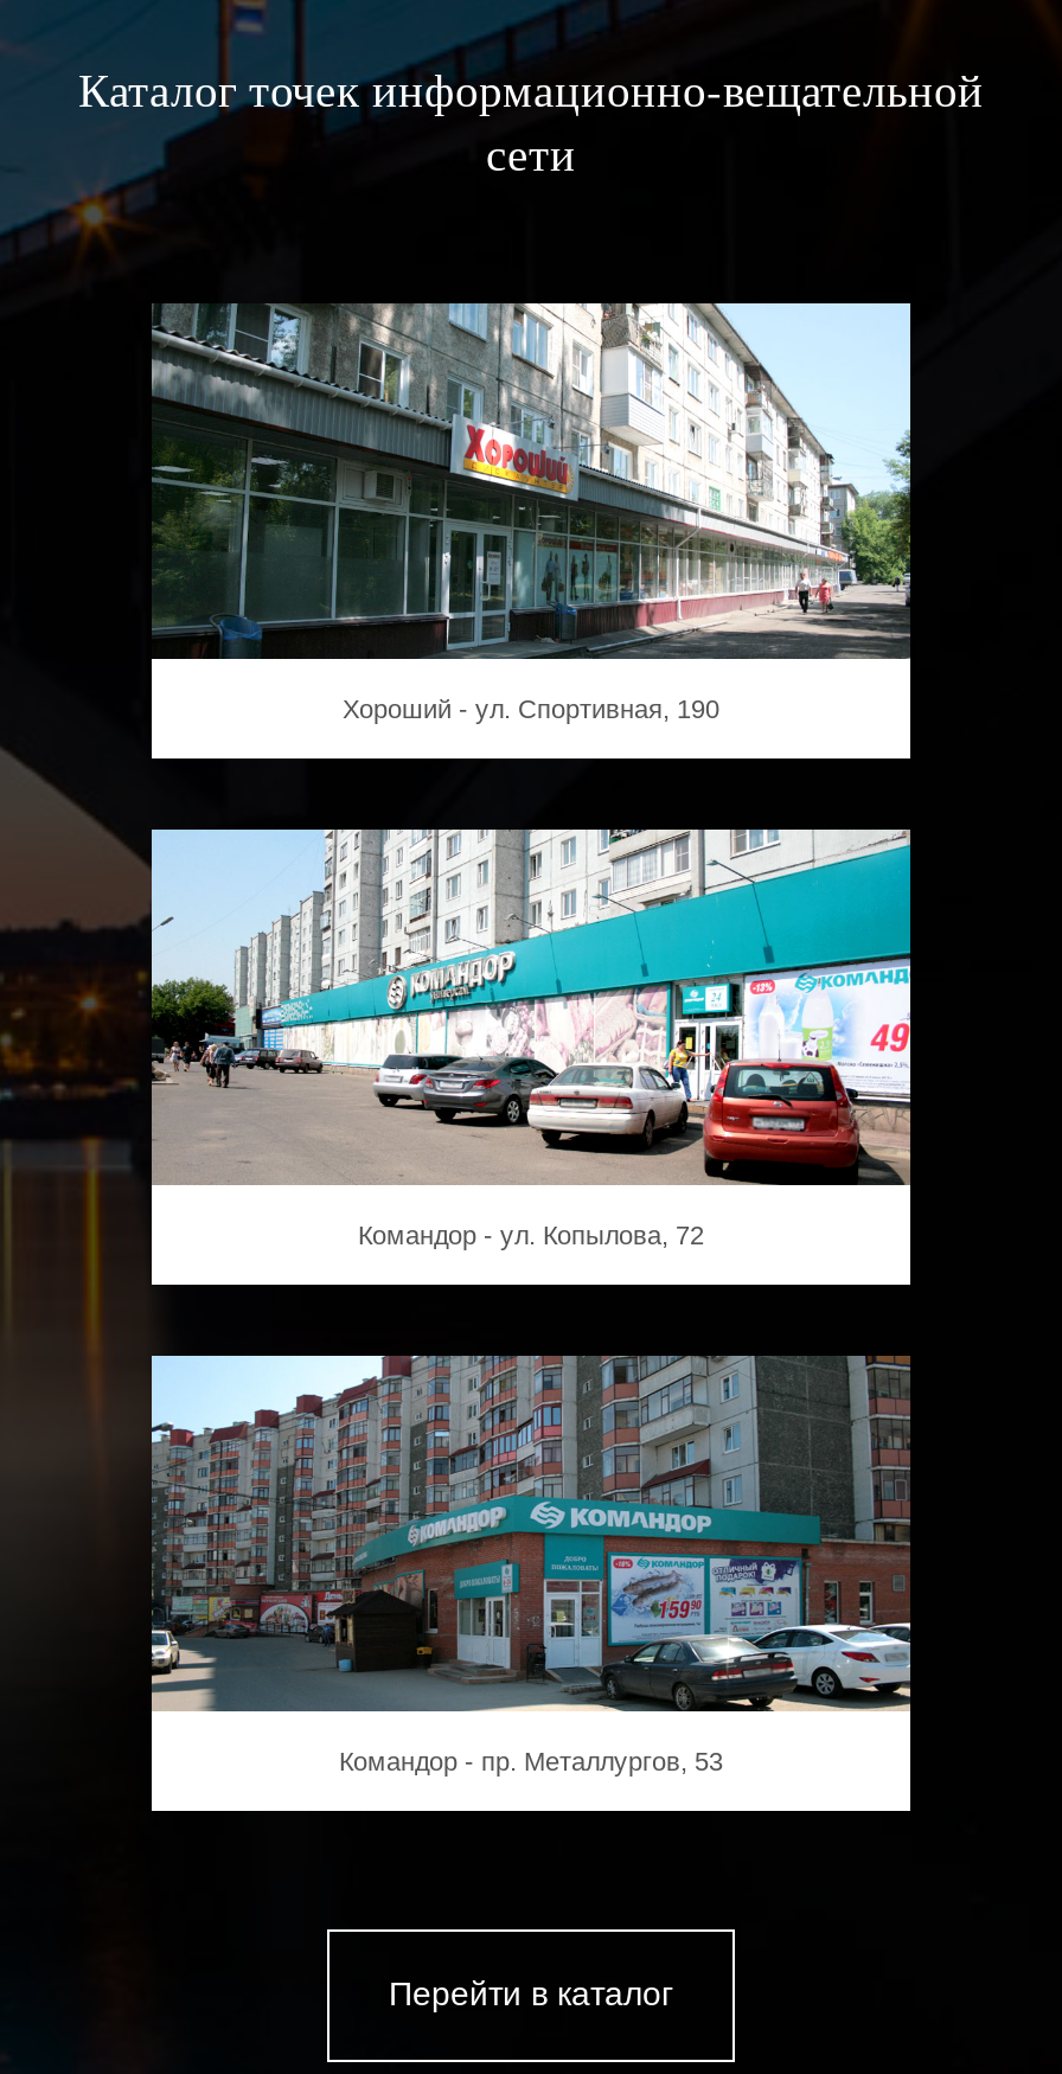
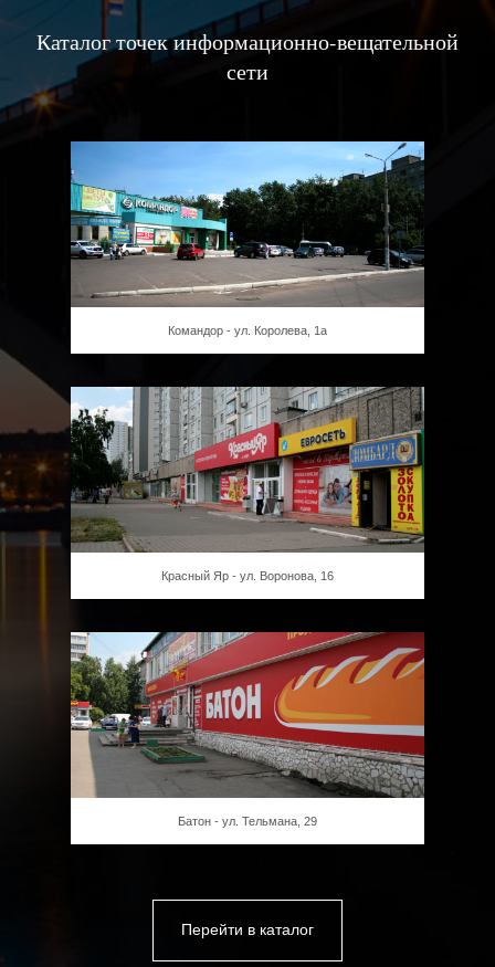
- [image]
- Хороший - ул. Спортивная, 190
+ [image]
+ Командор - ул. Королева, 1а

- [image]
- Командор - ул. Копылова, 72
+ [image]
+ Красный Яр - ул. Воронова, 16

- [image]
- Командор - пр. Металлургов, 53
+ [image]
+ Батон - ул. Тельмана, 29
